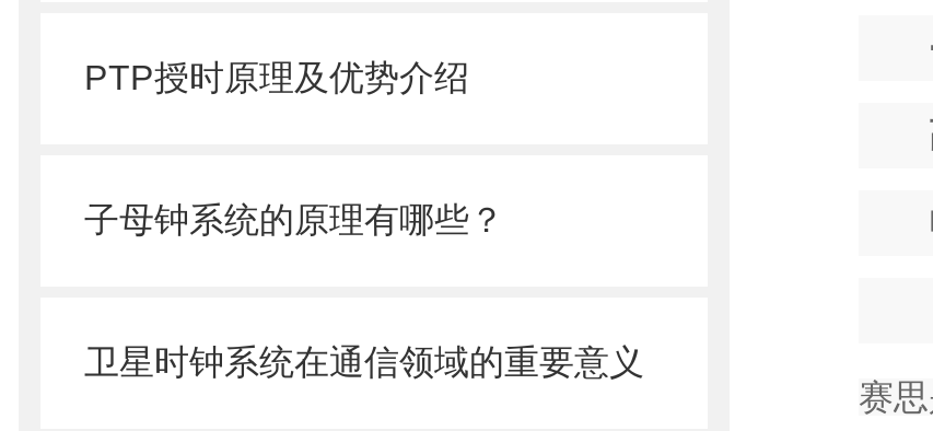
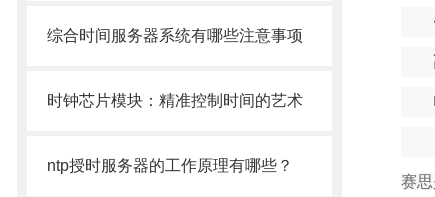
- PTP授时原理及优势介绍
+ 综合时间服务器系统有哪些注意事项

- 子母钟系统的原理有哪些？
+ 时钟芯片模块：精准控制时间的艺术

- 卫星时钟系统在通信领域的重要意义
+ ntp授时服务器的工作原理有哪些？
